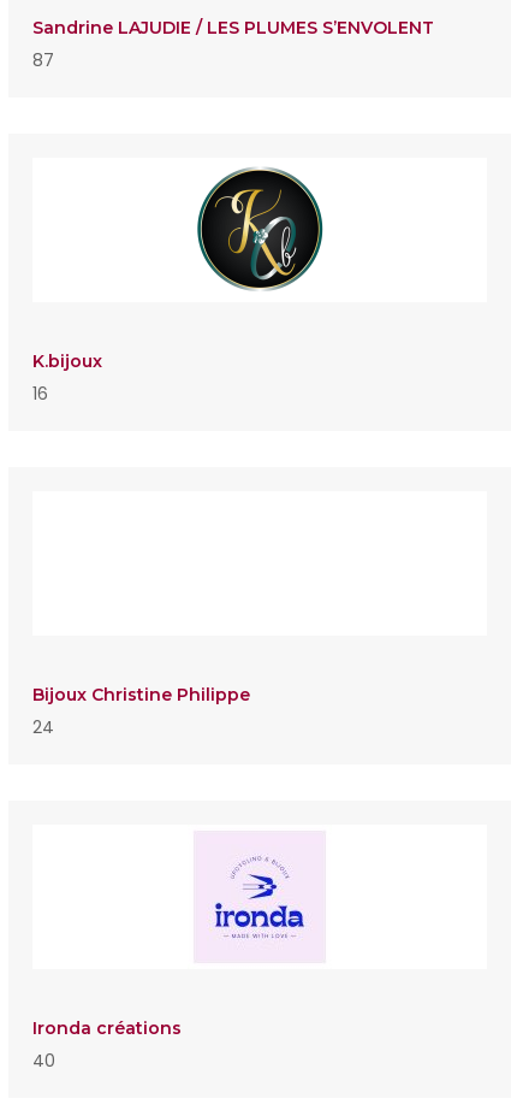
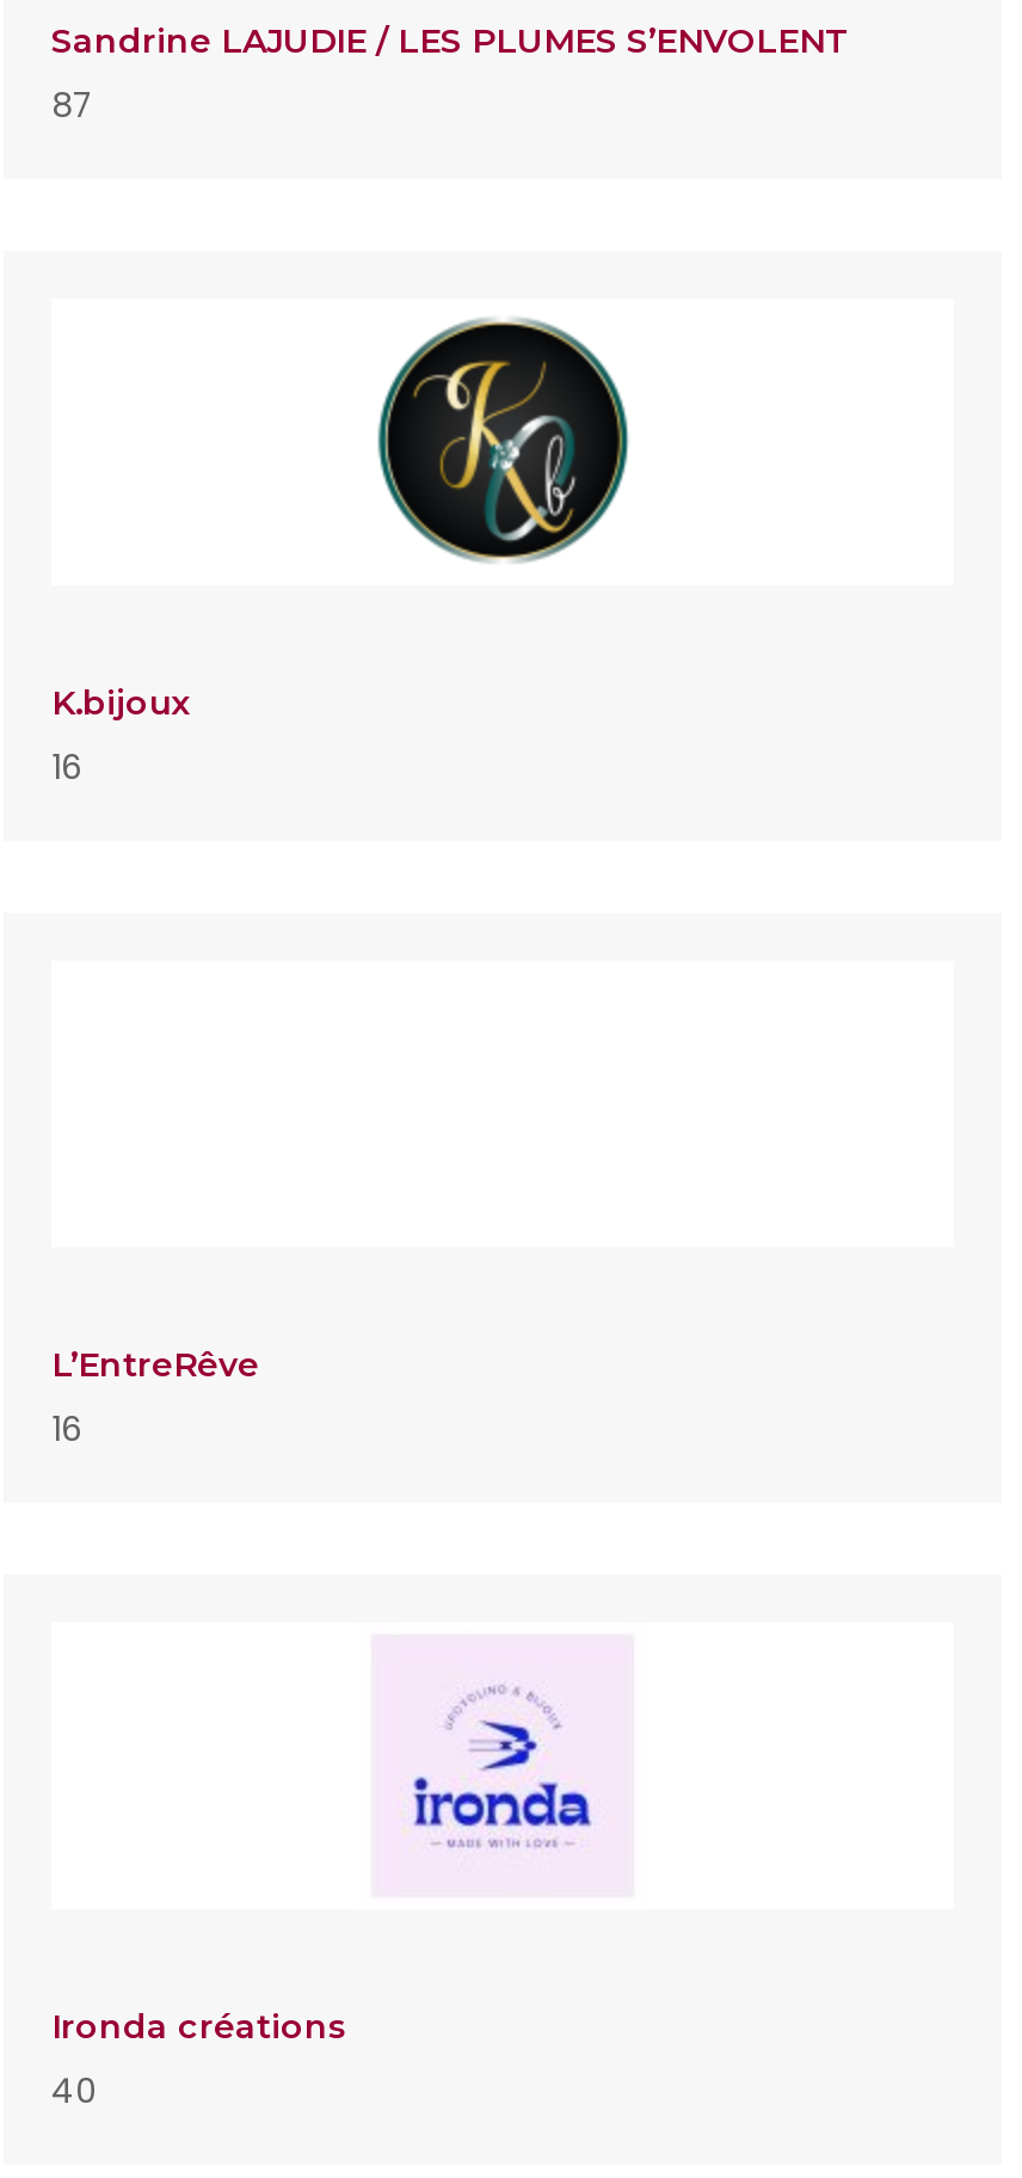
- Bijoux Christine Philippe
- 24
+ L’EntreRêve
+ 16
